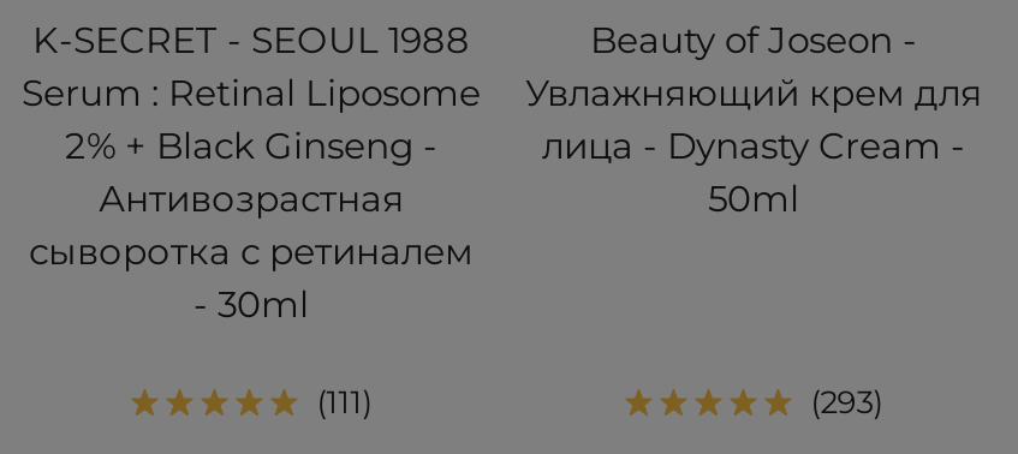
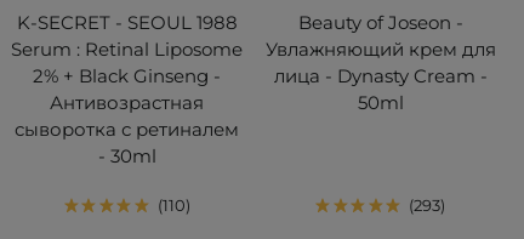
- 111
+ 110
